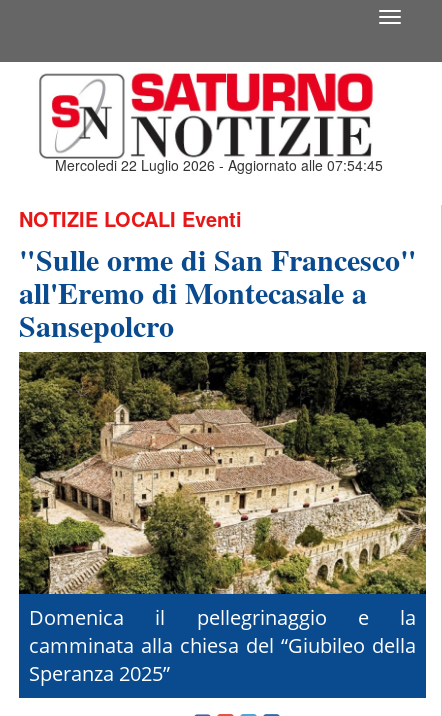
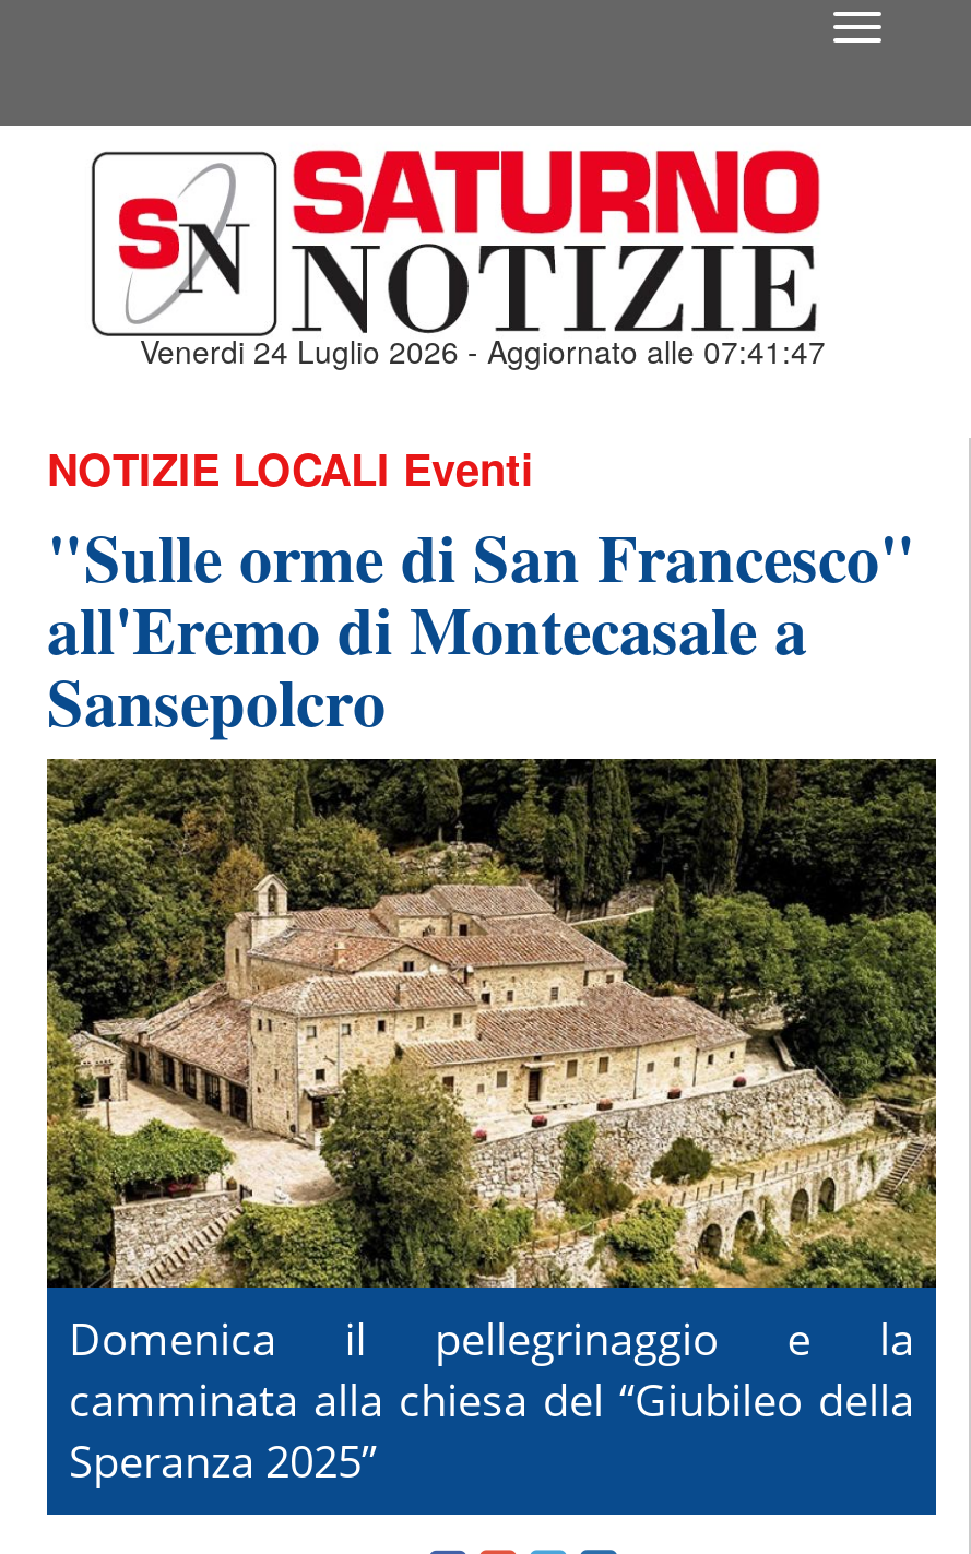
- Mercoledi 22 Luglio 2026 - Aggiornato alle 07:54:45
+ Venerdi 24 Luglio 2026 - Aggiornato alle 07:41:47
